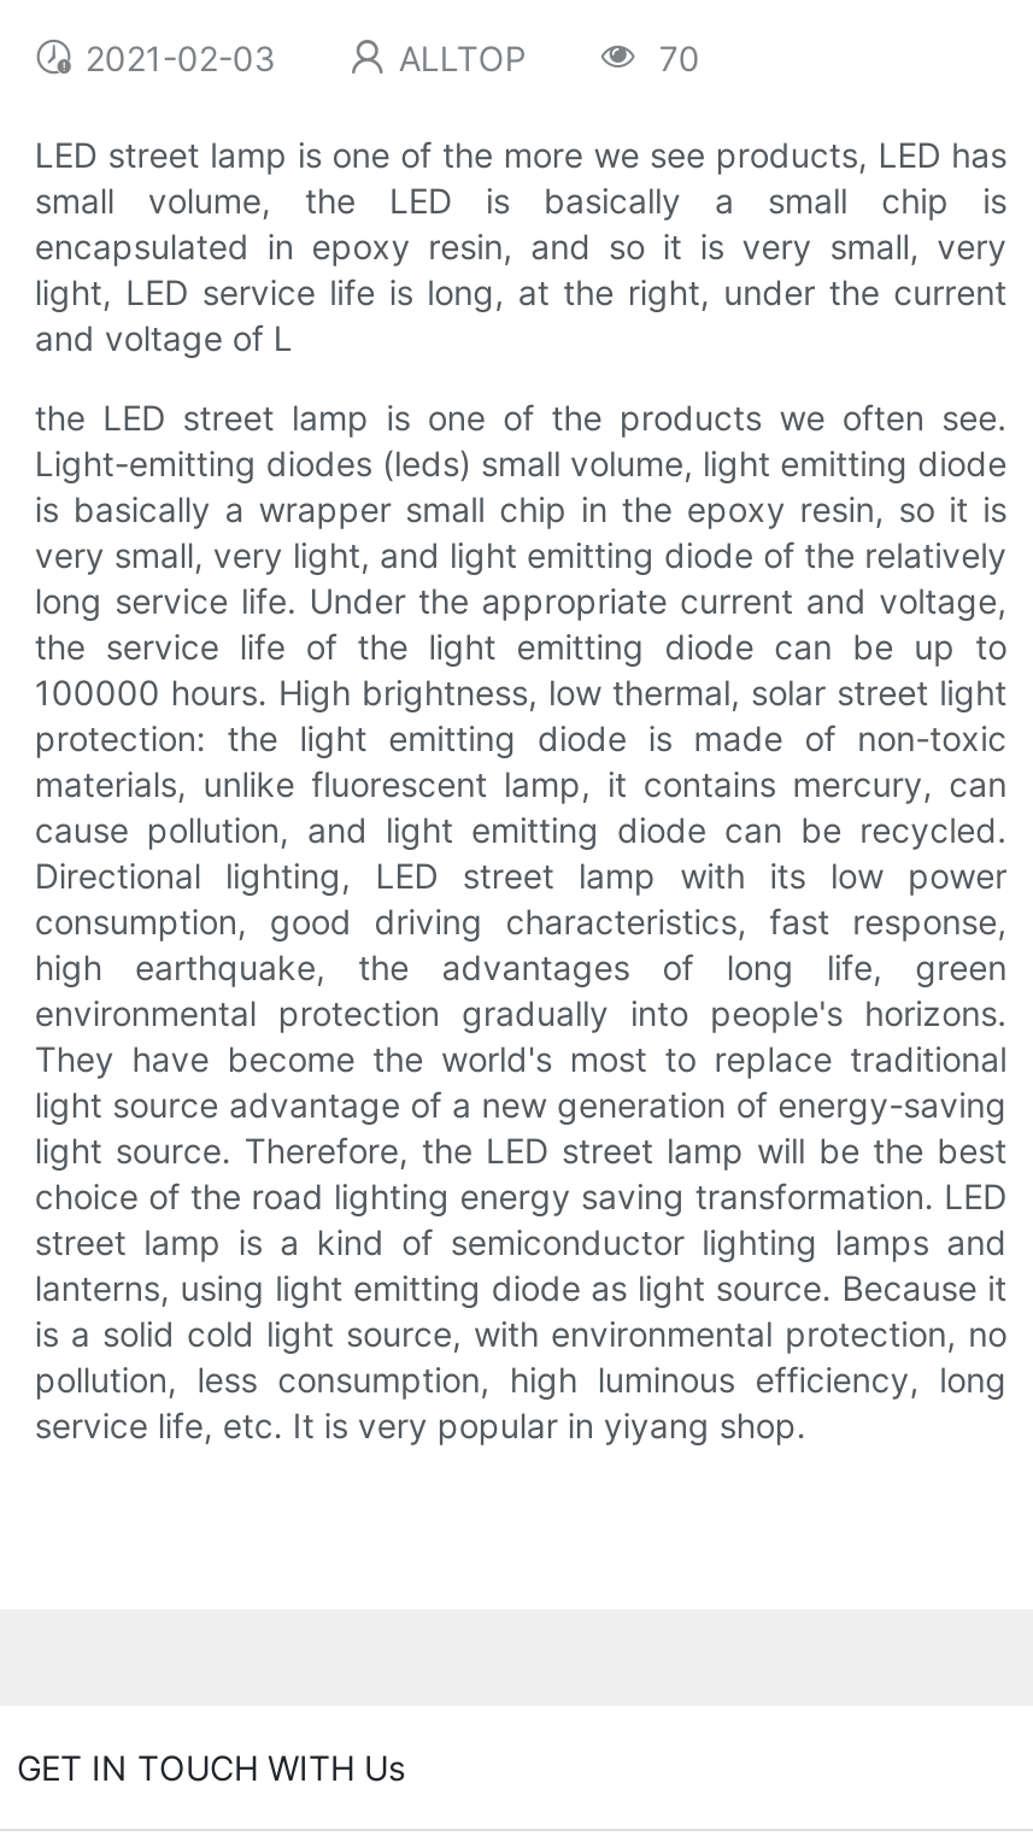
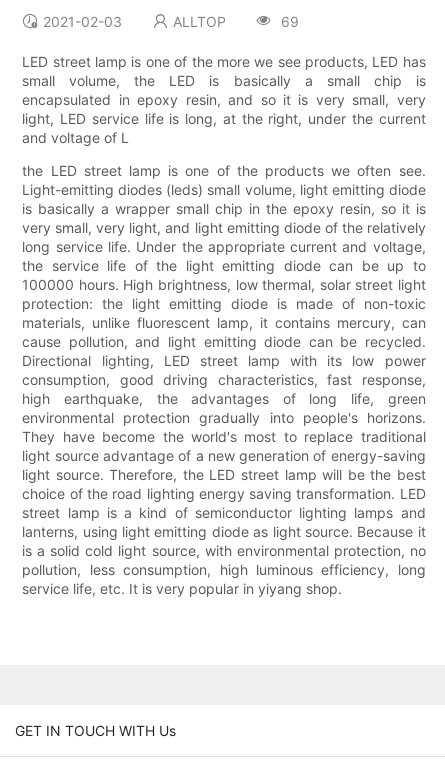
- 70
+ 69
